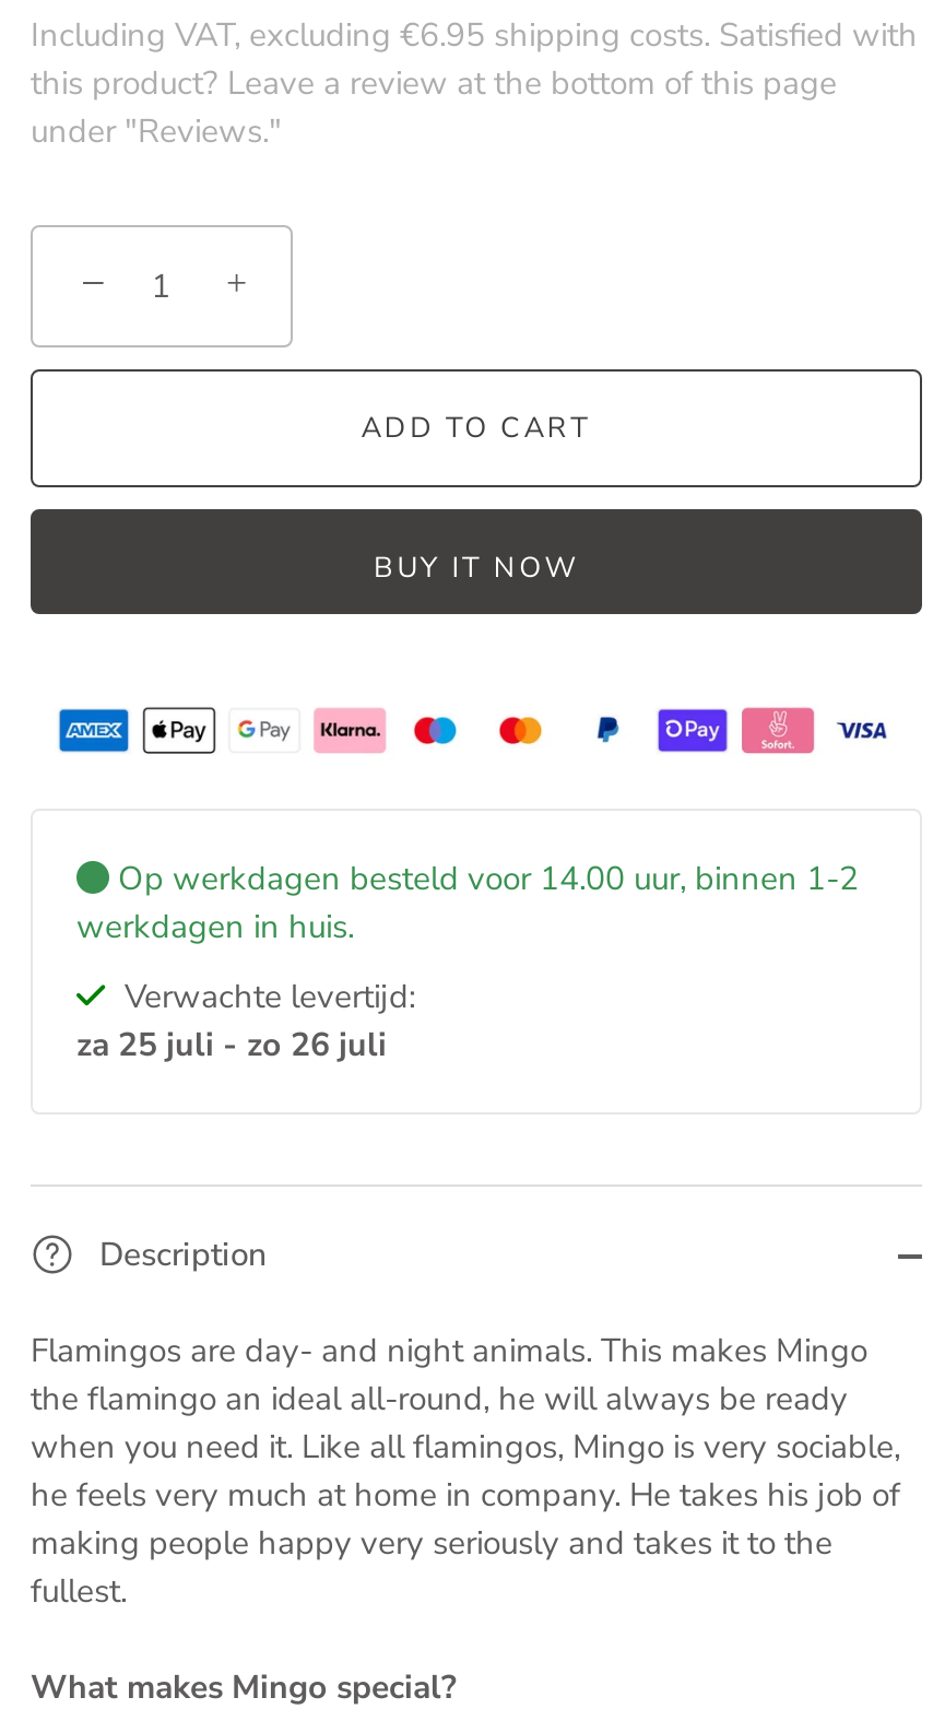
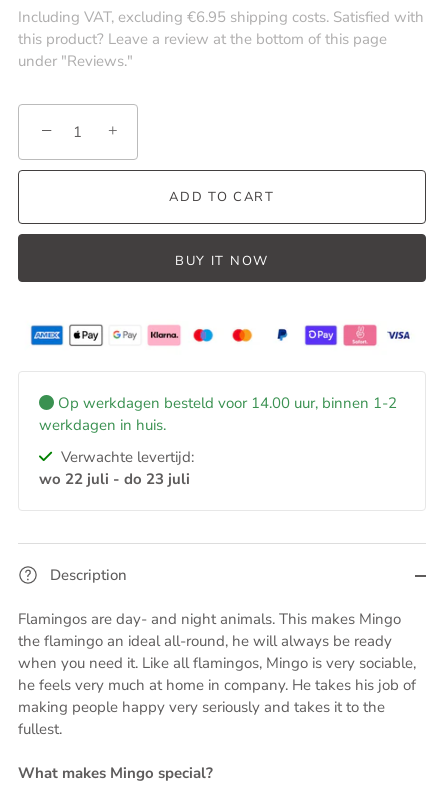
- za 25 juli - zo 26 juli
+ wo 22 juli - do 23 juli
